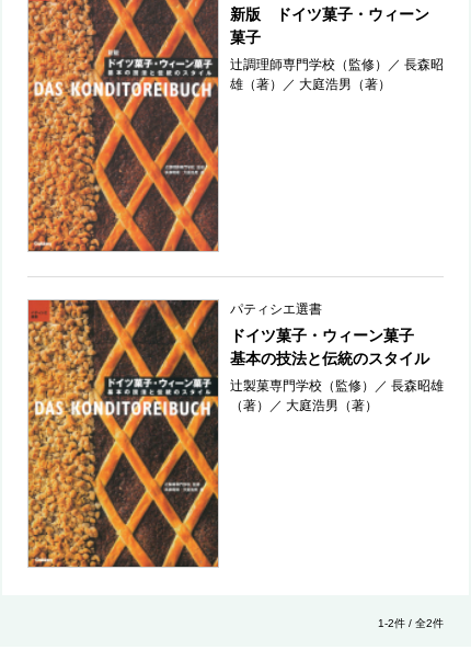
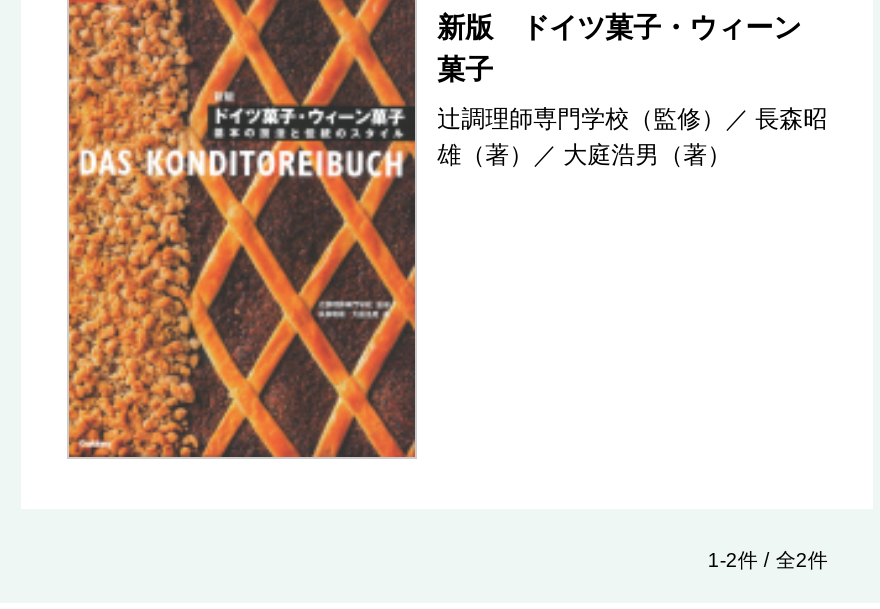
- [image]
- パティシエ選書
- ドイツ菓子・ウィーン菓子
- 基本の技法と伝統のスタイル
- 辻製菓専門学校（監修）／長森昭雄
- （著）／大庭浩男（著）
